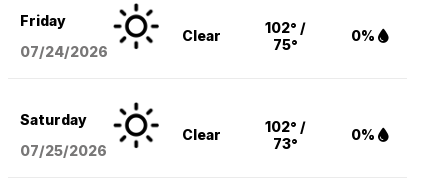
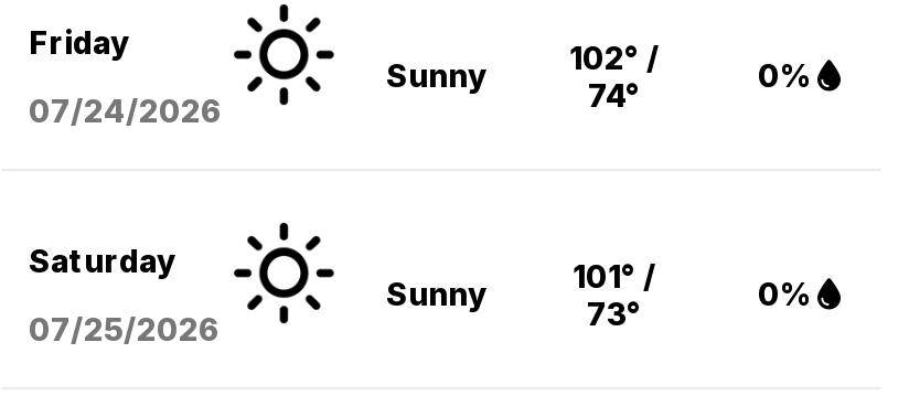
- Clear
+ Sunny

- 75°
+ 74°

- Clear
- 102° /
+ Sunny
+ 101° /
